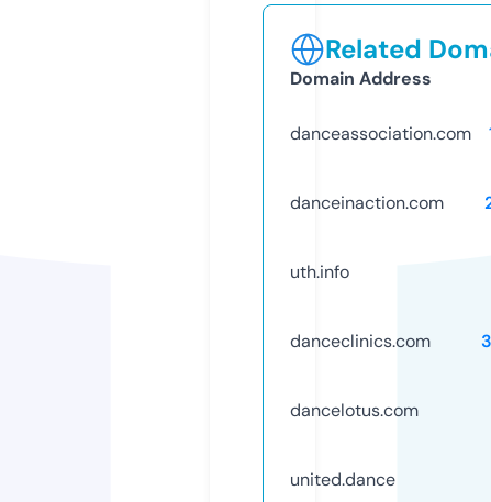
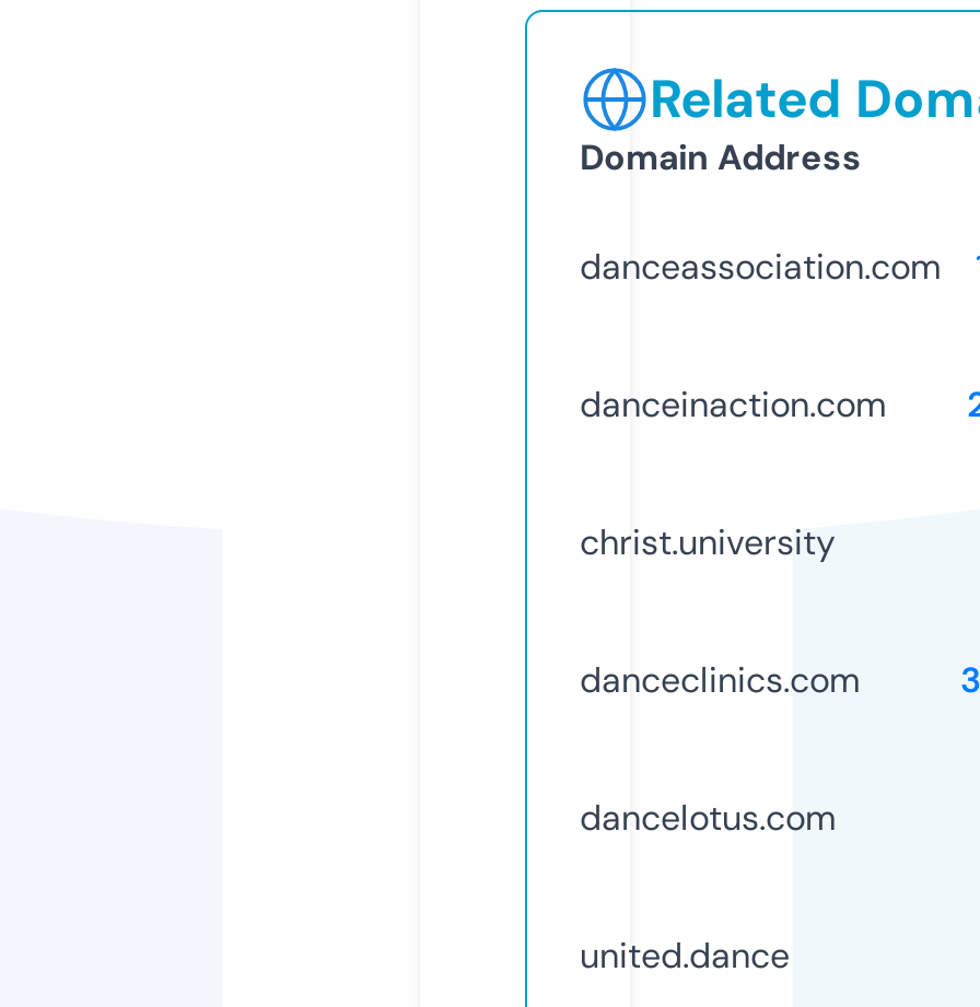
- uth.info
+ christ.university
